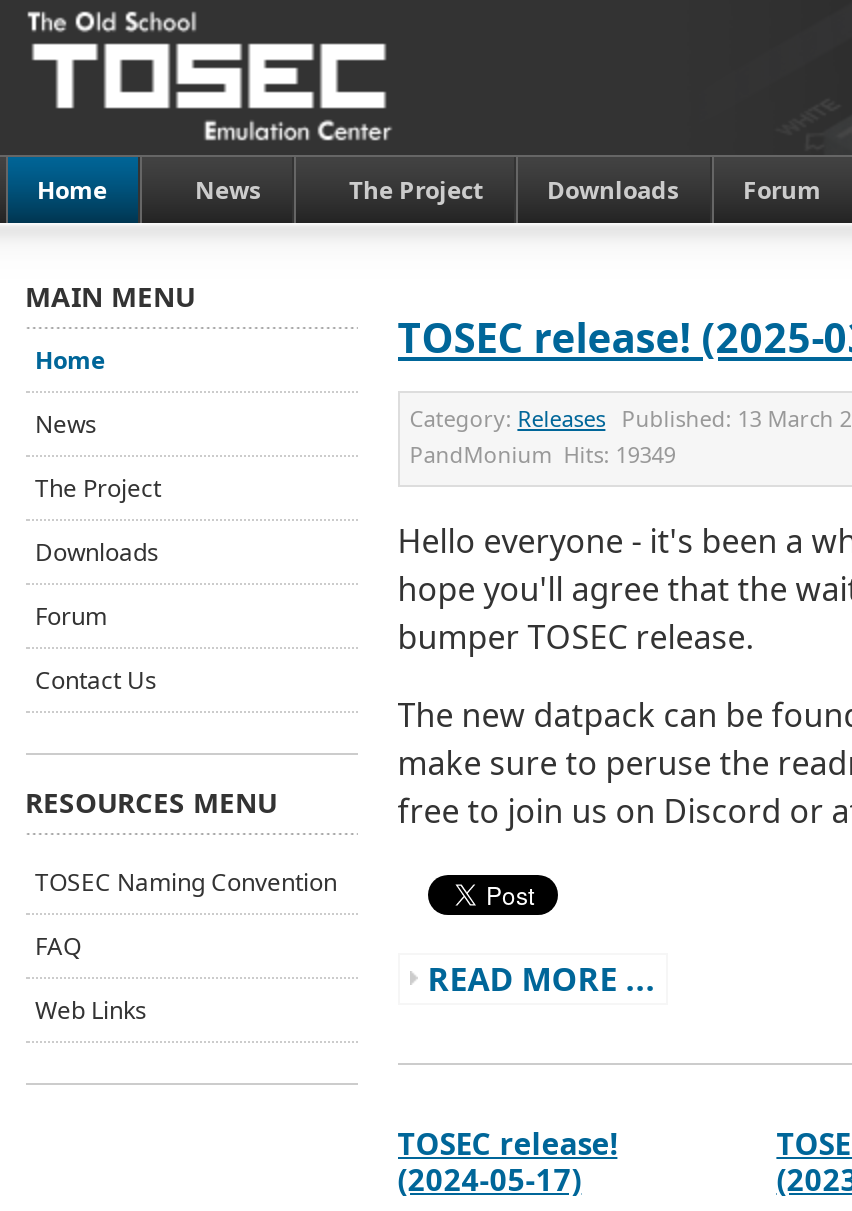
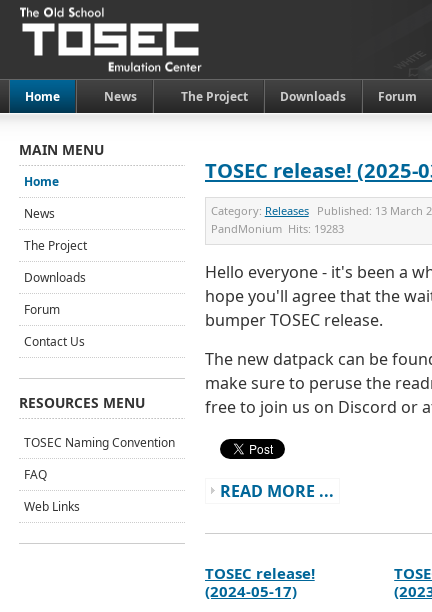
- PandMonium Hits: 19349
+ PandMonium Hits: 19283
